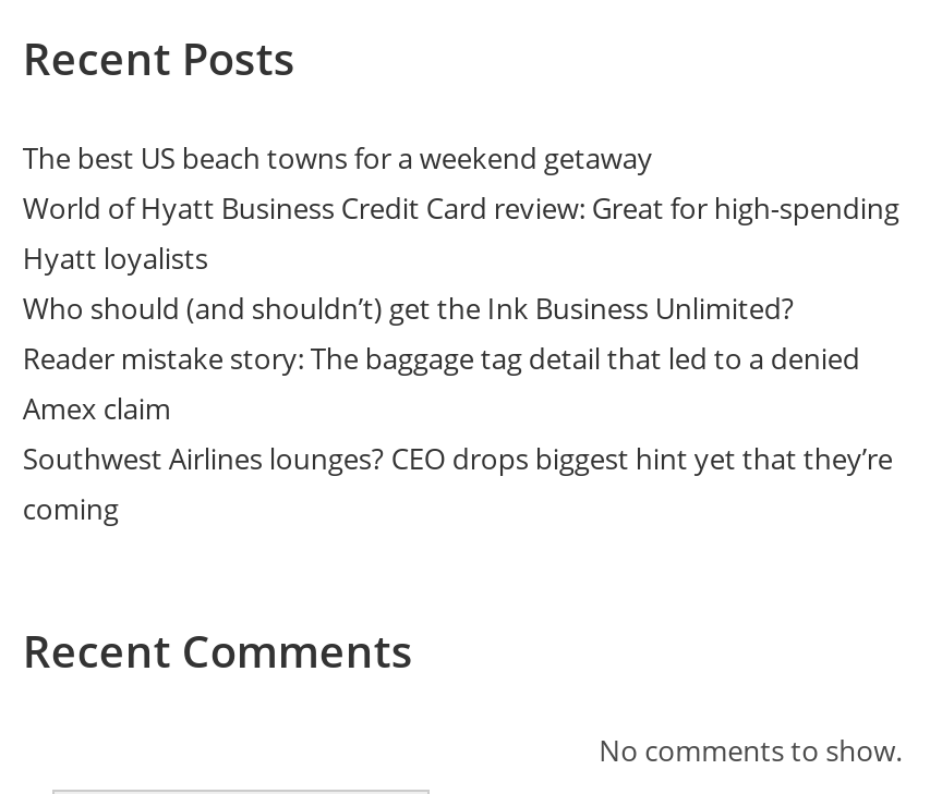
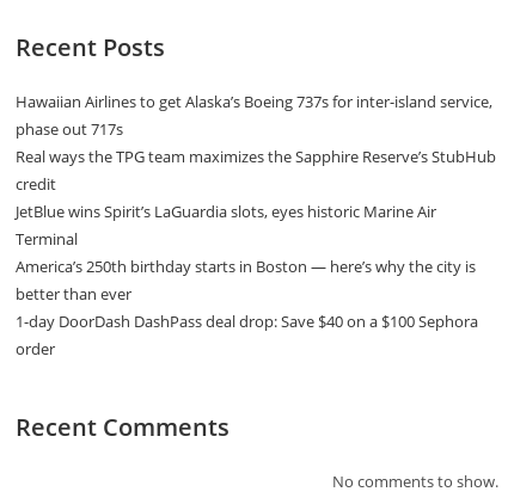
- The best US beach towns for a weekend getaway
- World of Hyatt Business Credit Card review: Great for high-spending
- Hyatt loyalists
- Who should (and shouldn’t) get the Ink Business Unlimited?
- Reader mistake story: The baggage tag detail that led to a denied
- Amex claim
- Southwest Airlines lounges? CEO drops biggest hint yet that they’re
- coming
+ Hawaiian Airlines to get Alaska’s Boeing 737s for inter-island service,
+ phase out 717s
+ Real ways the TPG team maximizes the Sapphire Reserve’s StubHub
+ credit
+ JetBlue wins Spirit’s LaGuardia slots, eyes historic Marine Air
+ Terminal
+ America’s 250th birthday starts in Boston — here’s why the city is
+ better than ever
+ 1-day DoorDash DashPass deal drop: Save $40 on a $100 Sephora
+ order
